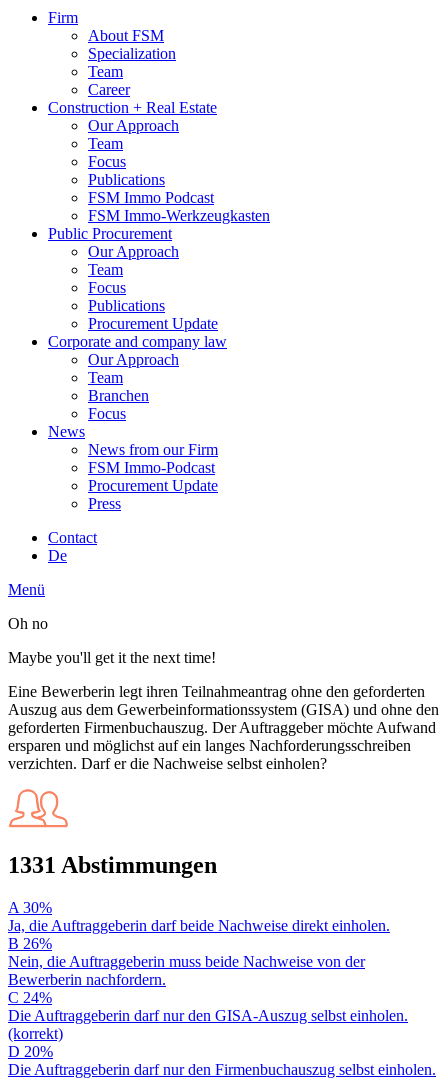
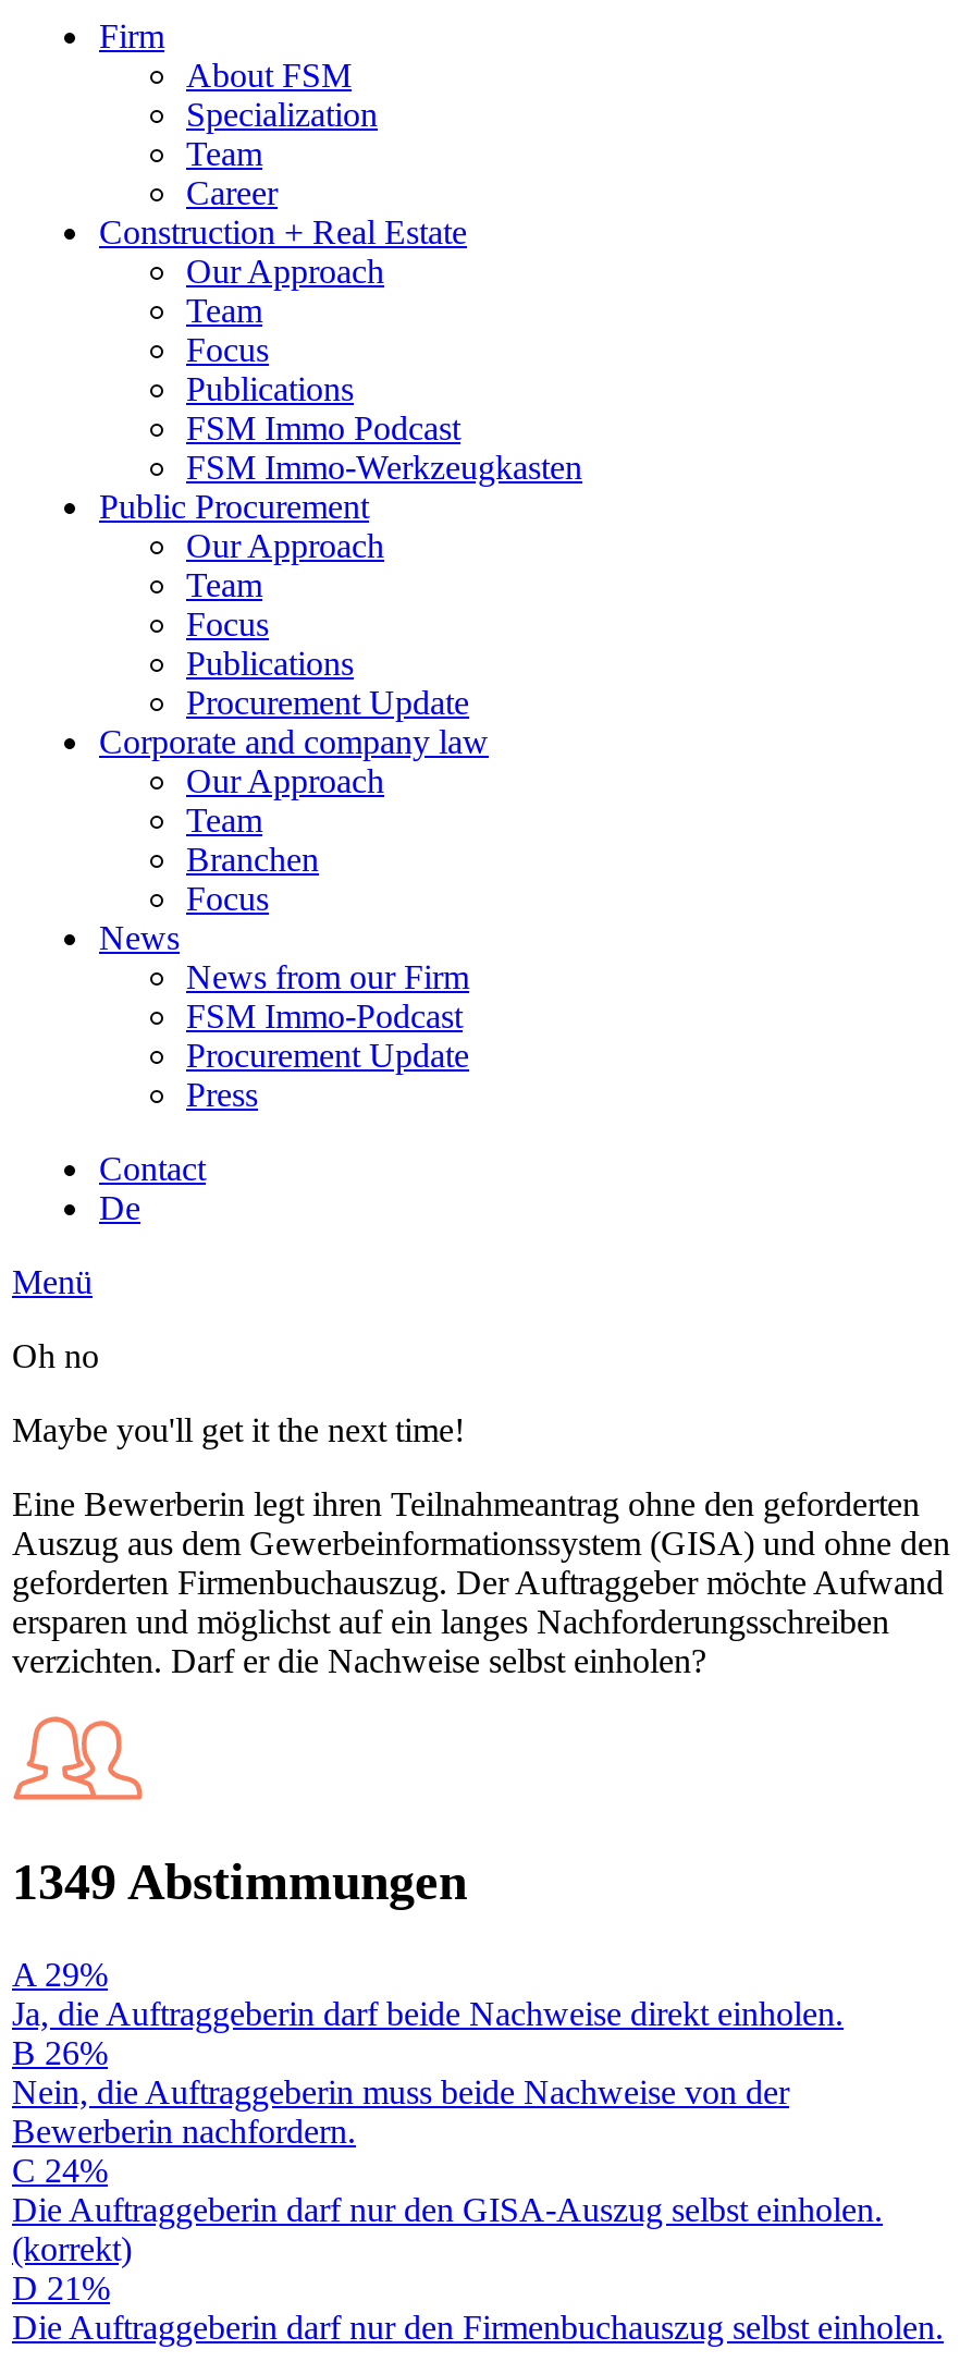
- 1331 Abstimmungen
+ 1349 Abstimmungen

- A 30%
+ A 29%

- D 20%
+ D 21%
